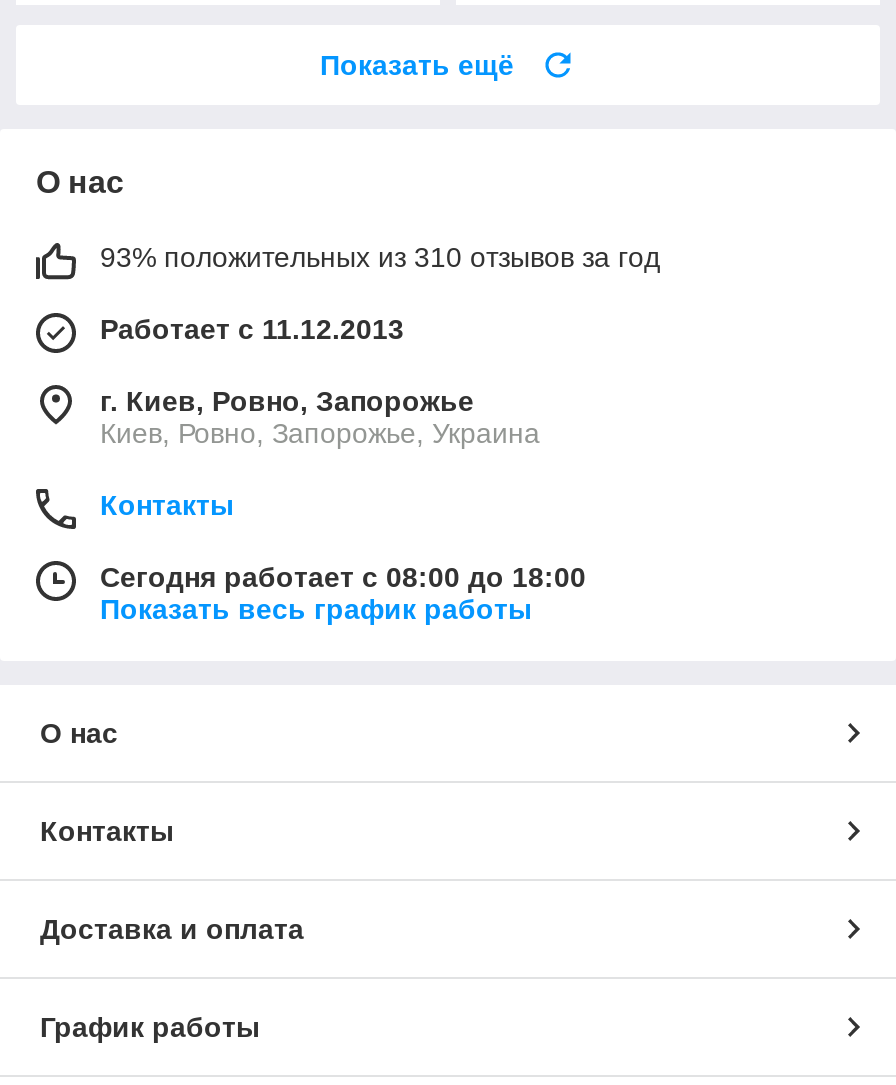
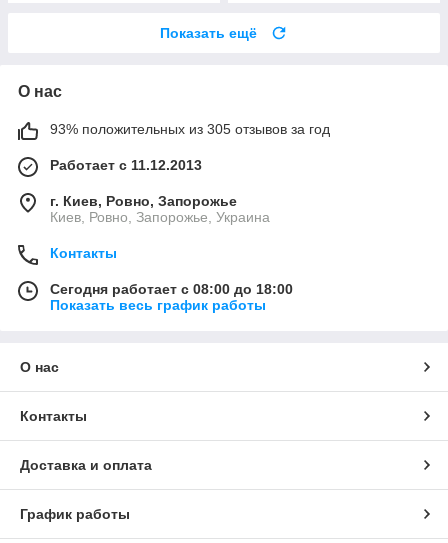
- 93% положительных из 310 отзывов за год
+ 93% положительных из 305 отзывов за год
